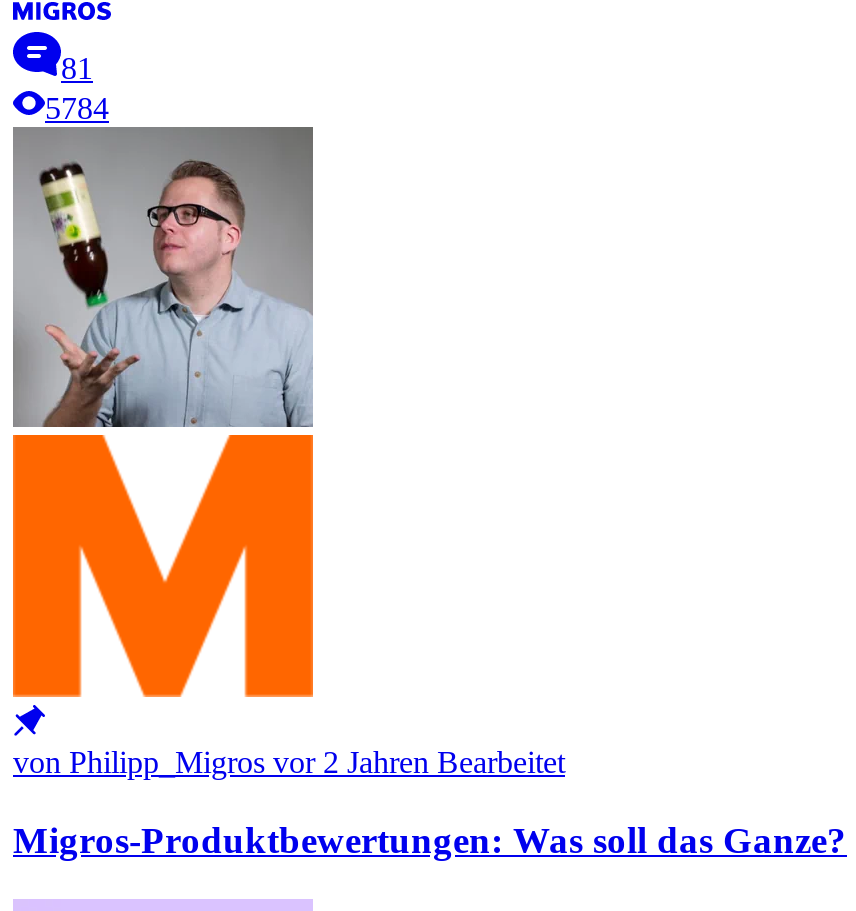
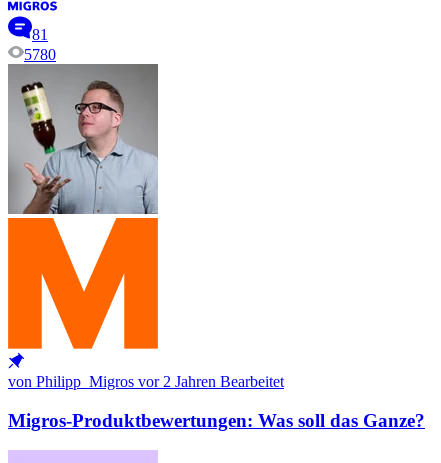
- 5784
+ 5780
